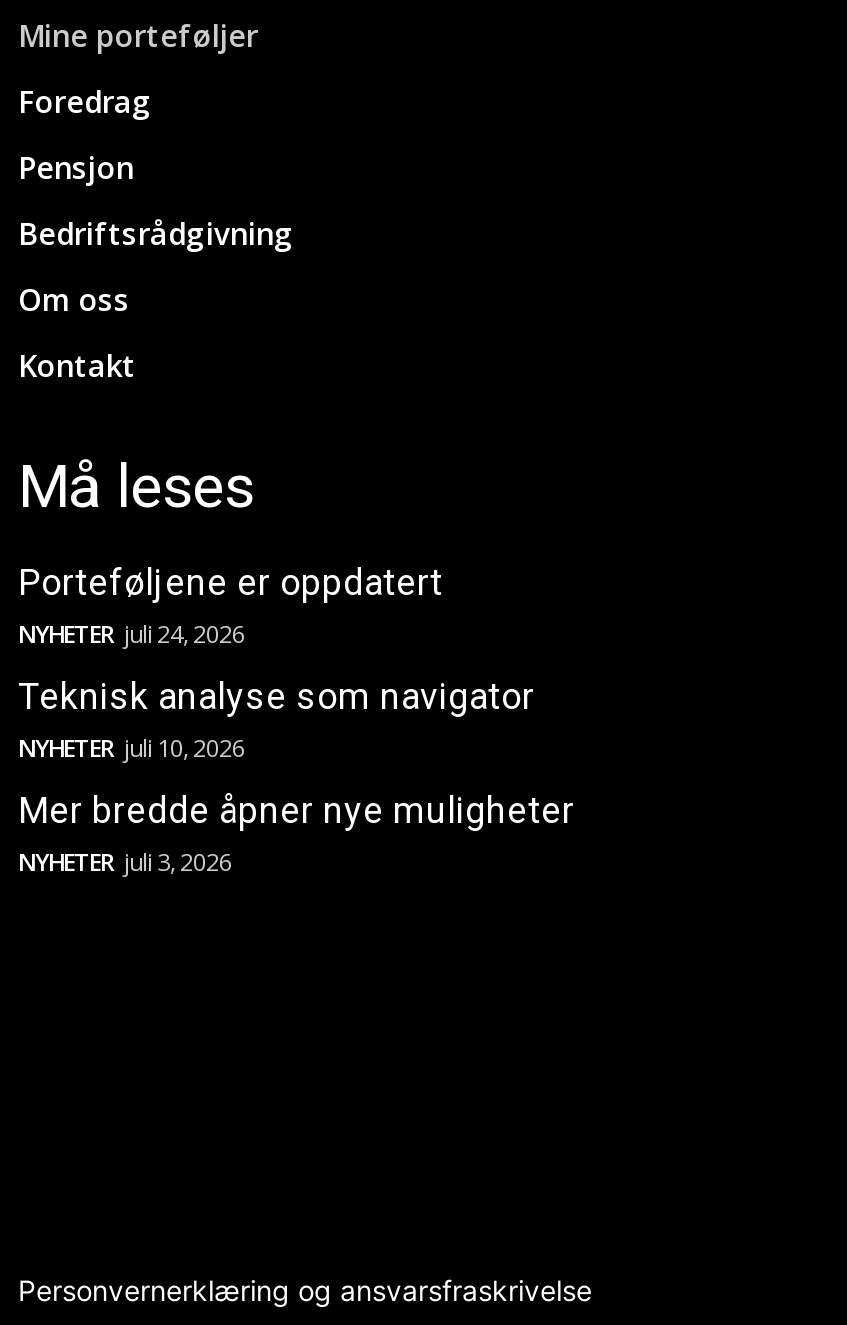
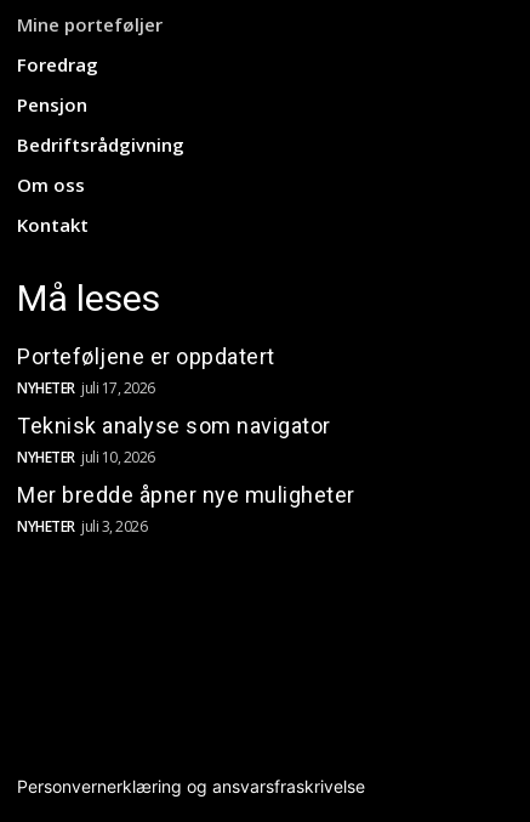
- NYHETER juli 24, 2026
+ NYHETER juli 17, 2026
